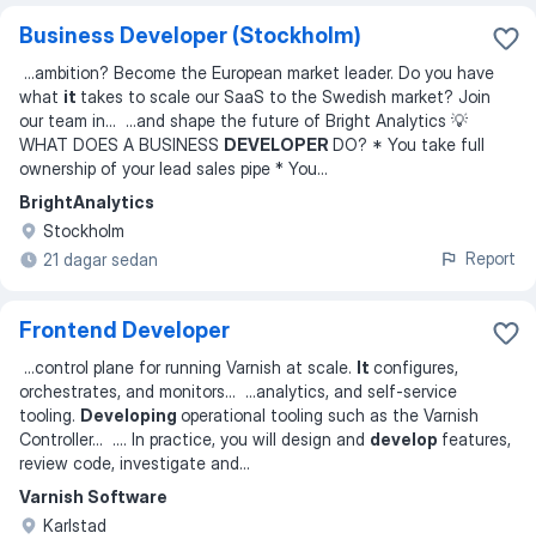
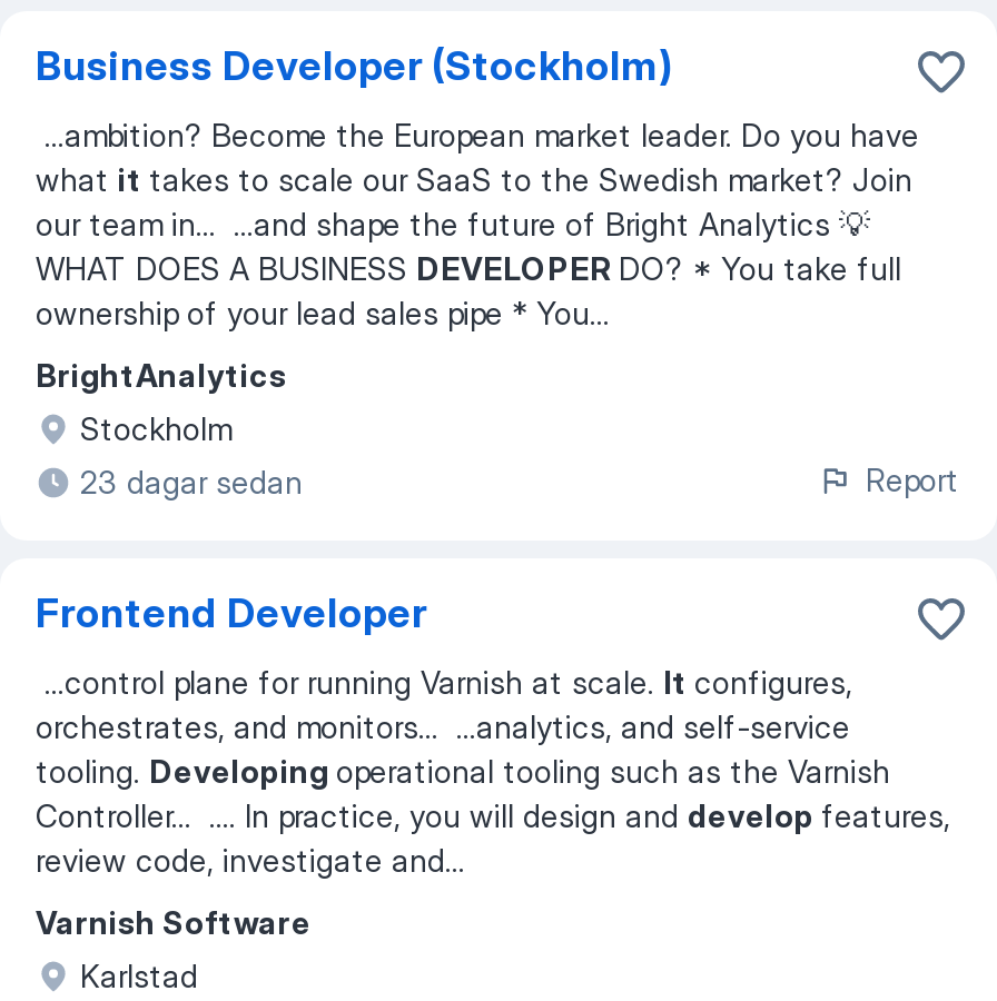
- 21 dagar sedan
+ 23 dagar sedan
